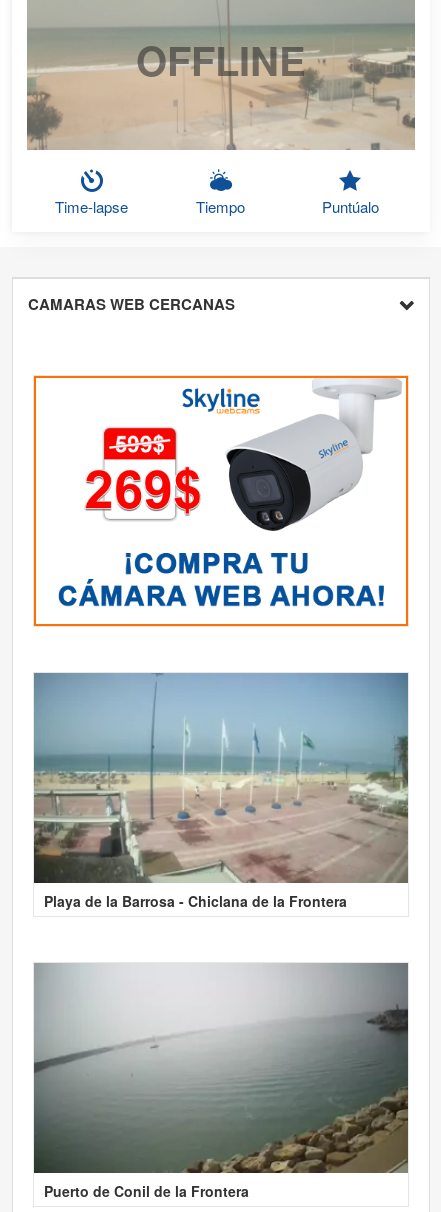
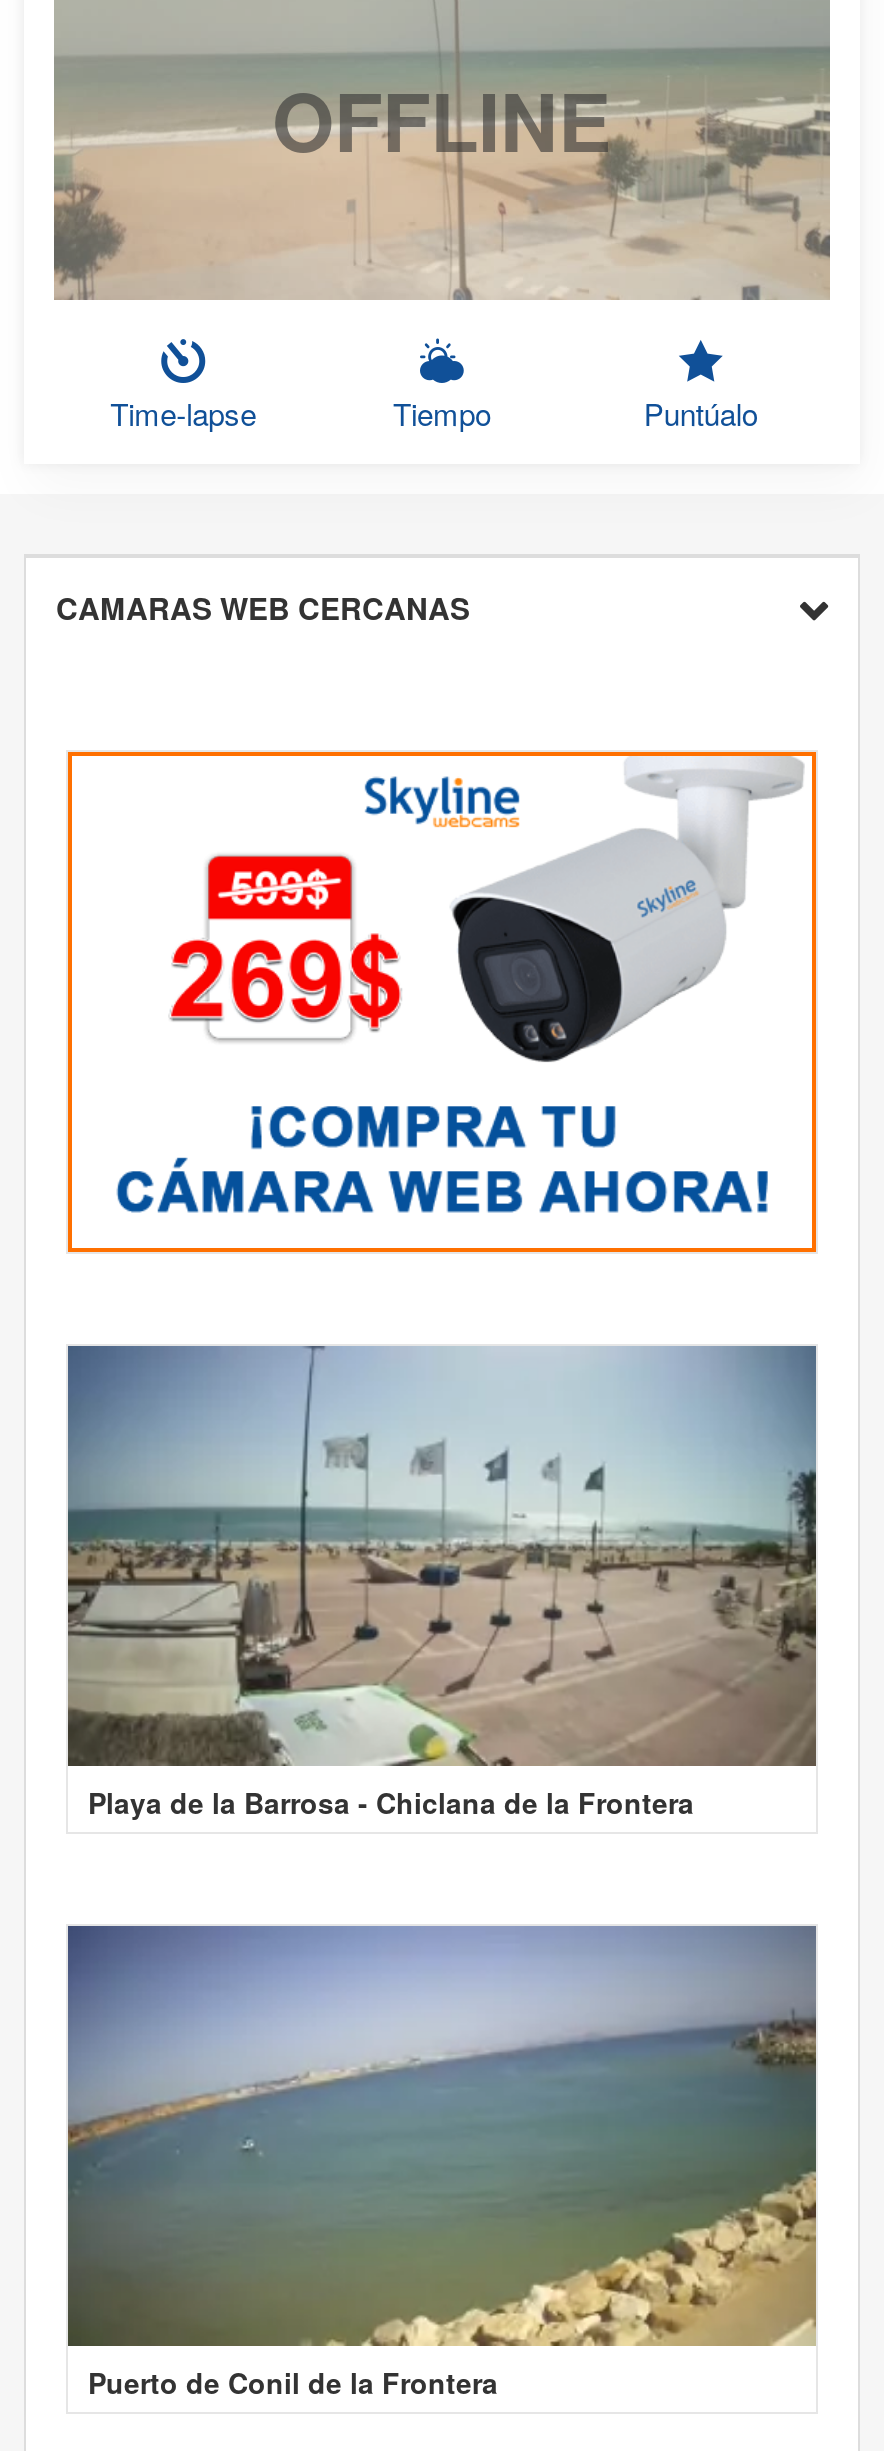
- [image]
+ [image]

- [image]
+ [image]
